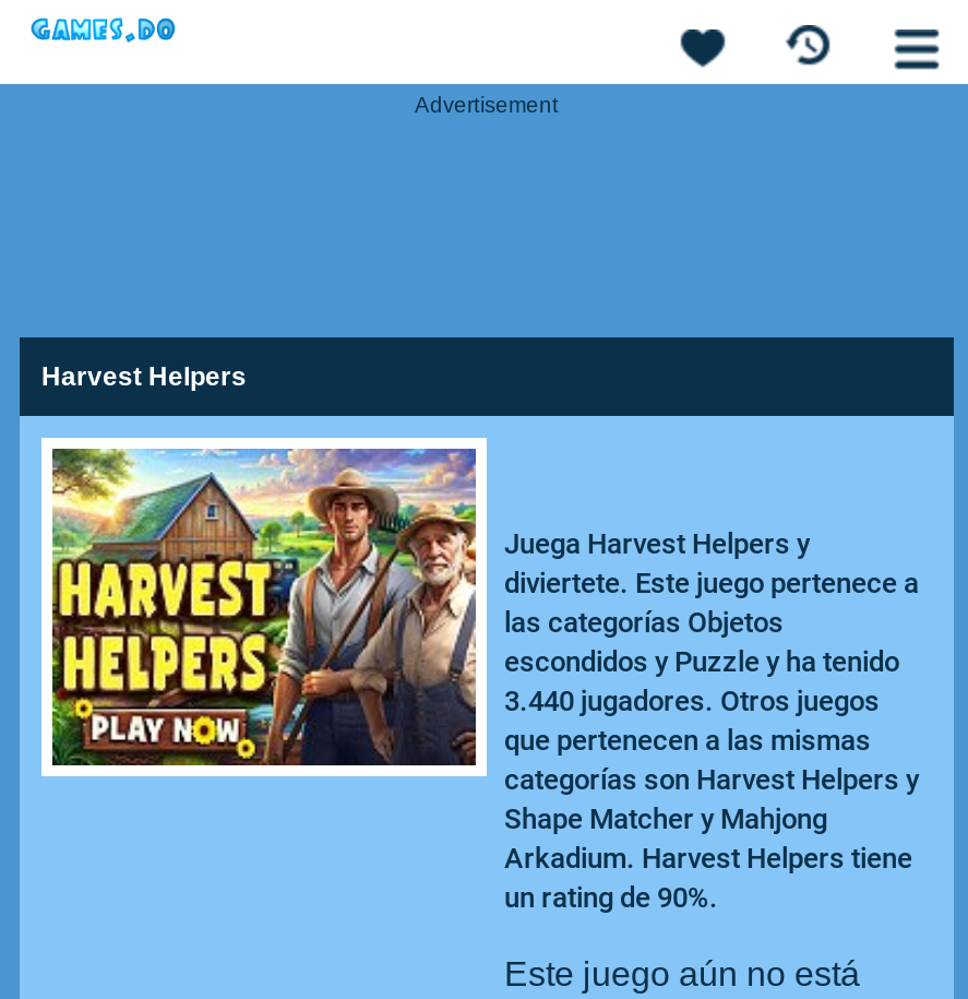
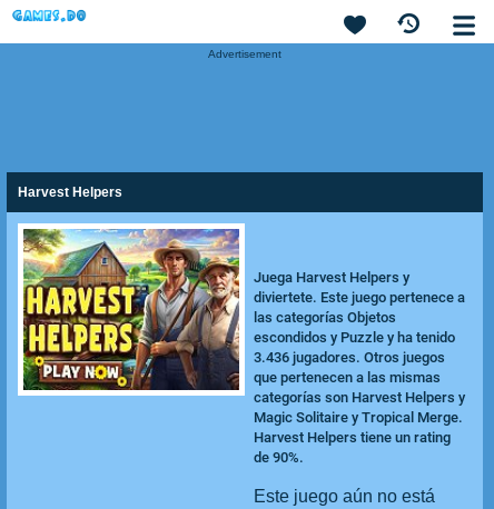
- 3.440 jugadores. Otros juegos
+ 3.436 jugadores. Otros juegos

- Shape Matcher y Mahjong
- Arkadium. Harvest Helpers tiene
- un rating de 90%.
+ Magic Solitaire y Tropical Merge.
+ Harvest Helpers tiene un rating
+ de 90%.
